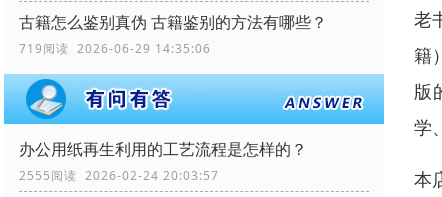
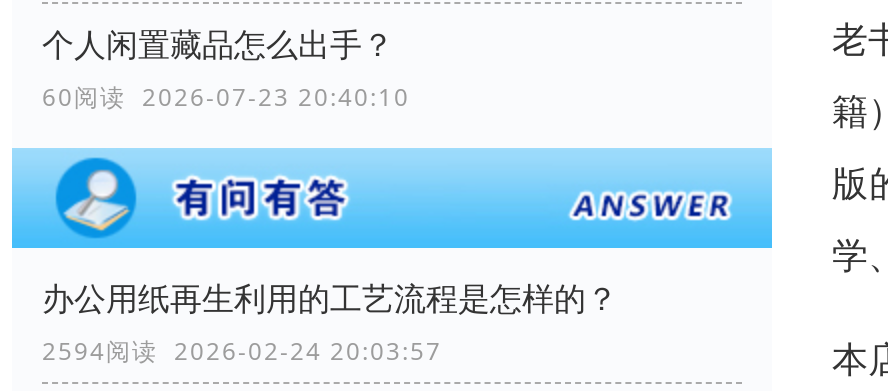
- 古籍怎么鉴别真伪 古籍鉴别的方法有哪些？
- 719阅读 2026-06-29 14:35:06
+ 个人闲置藏品怎么出手？
+ 60阅读 2026-07-23 20:40:10

- 2555阅读 2026-02-24 20:03:57
+ 2594阅读 2026-02-24 20:03:57
